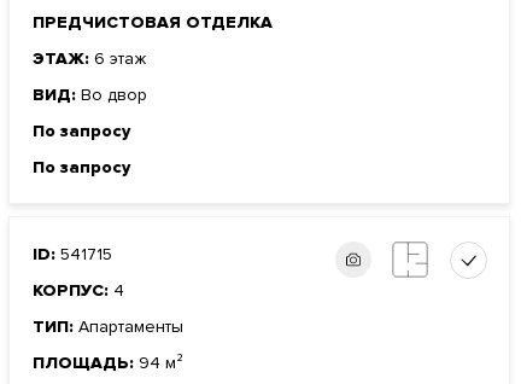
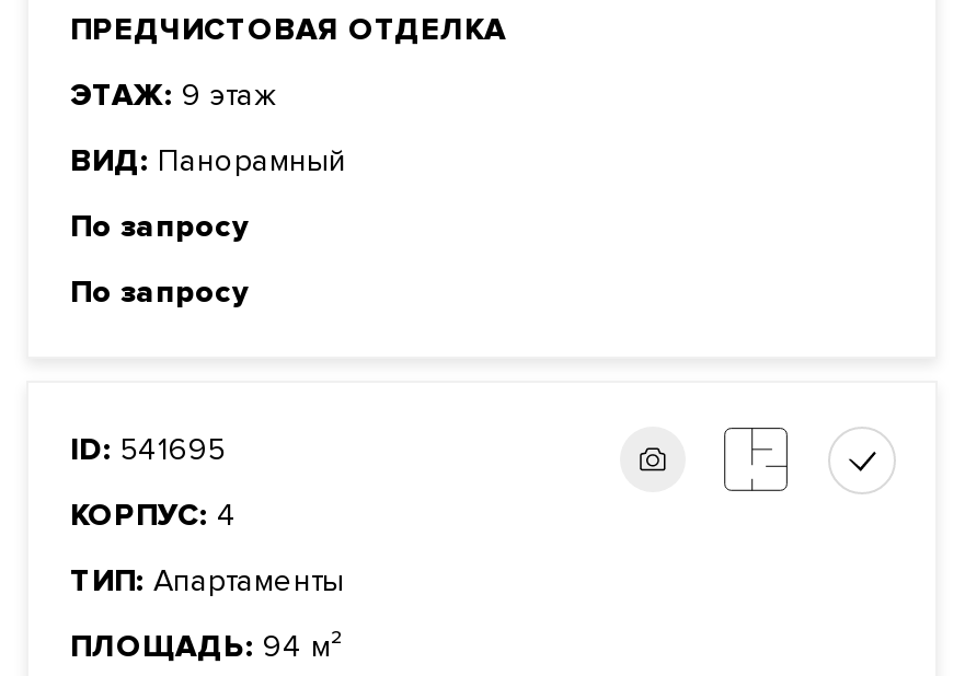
- ЭТАЖ: 6 этаж
+ ЭТАЖ: 9 этаж

- ВИД: Во двор
+ ВИД: Панорамный

- ID: 541715
+ ID: 541695
